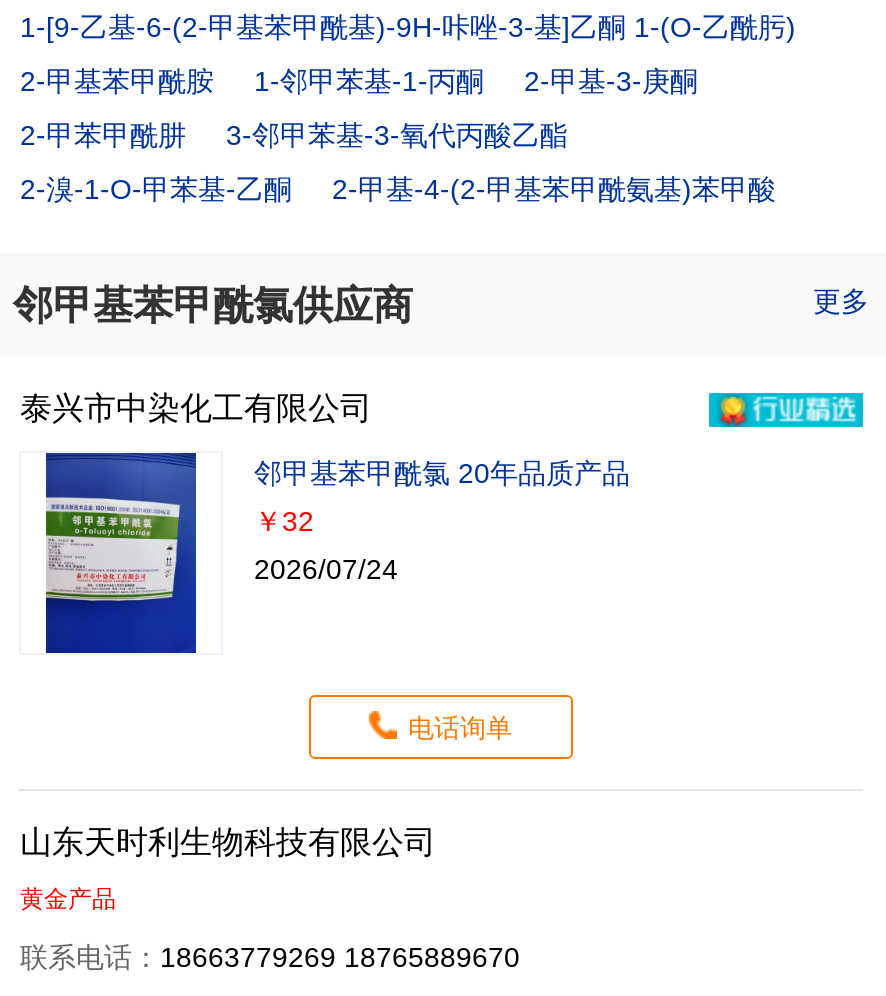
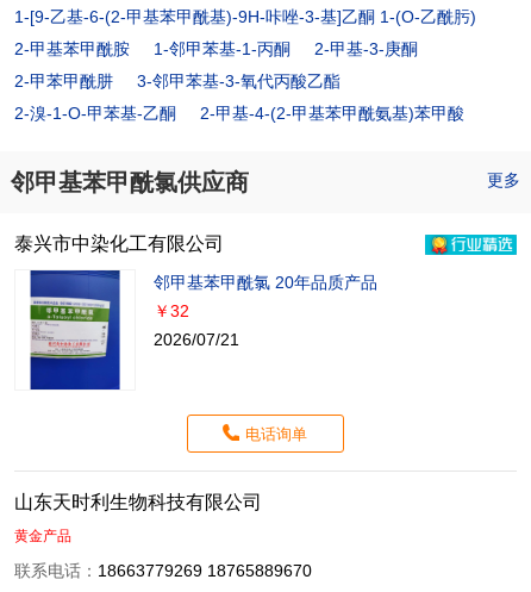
- 2026/07/24
+ 2026/07/21
